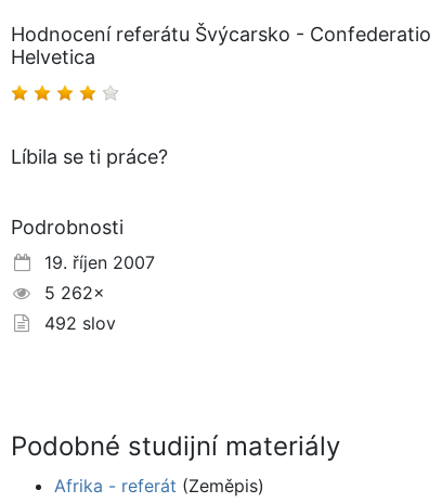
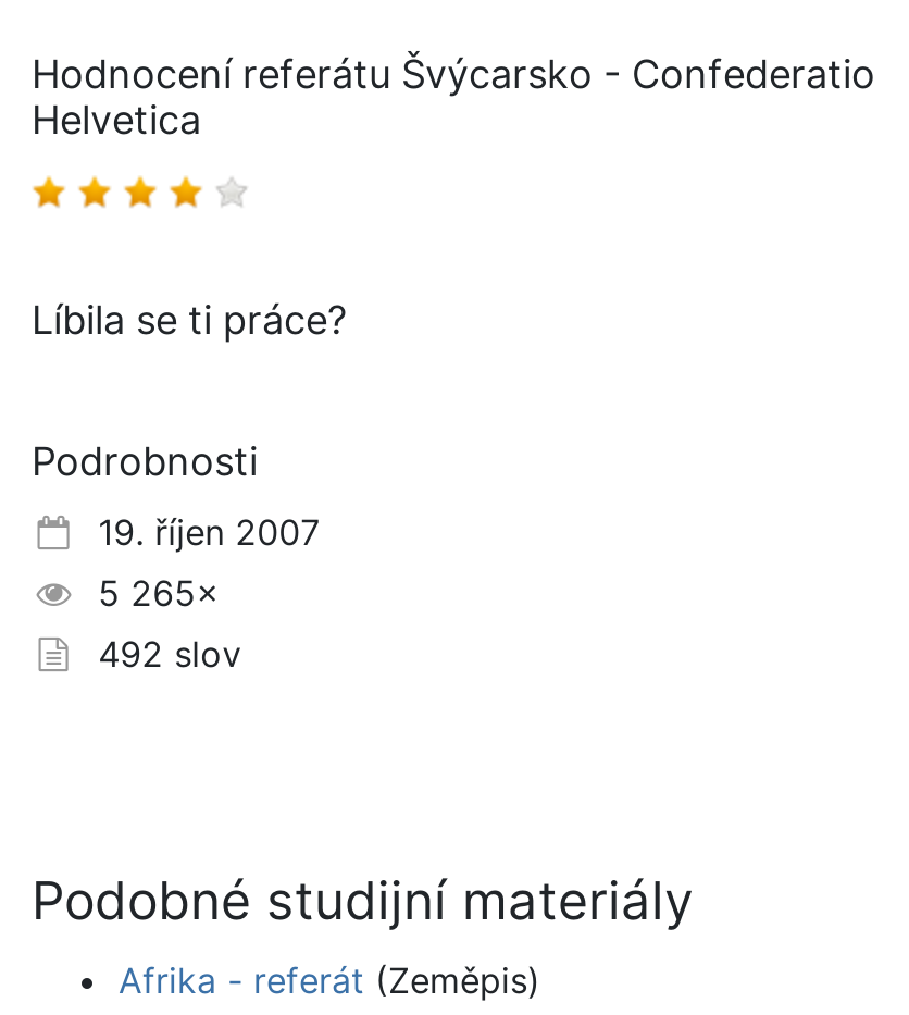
- 5 262×
+ 5 265×
